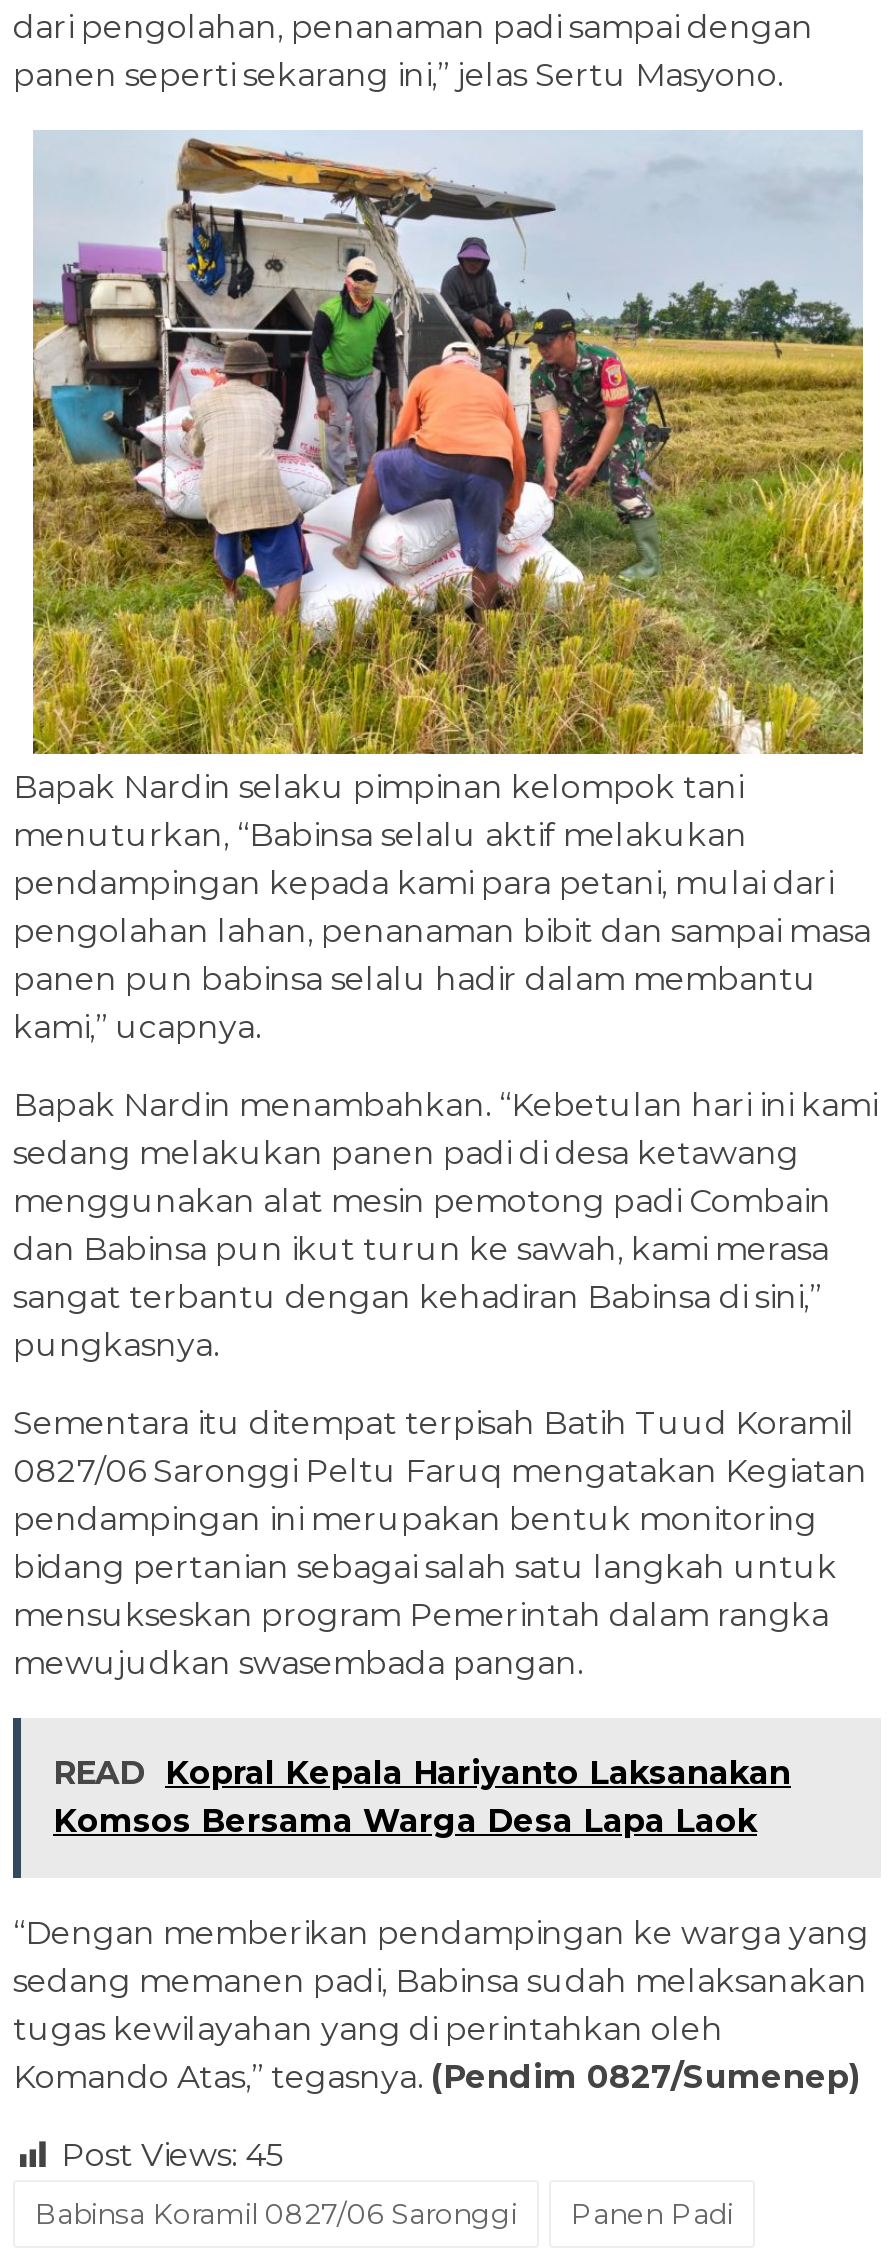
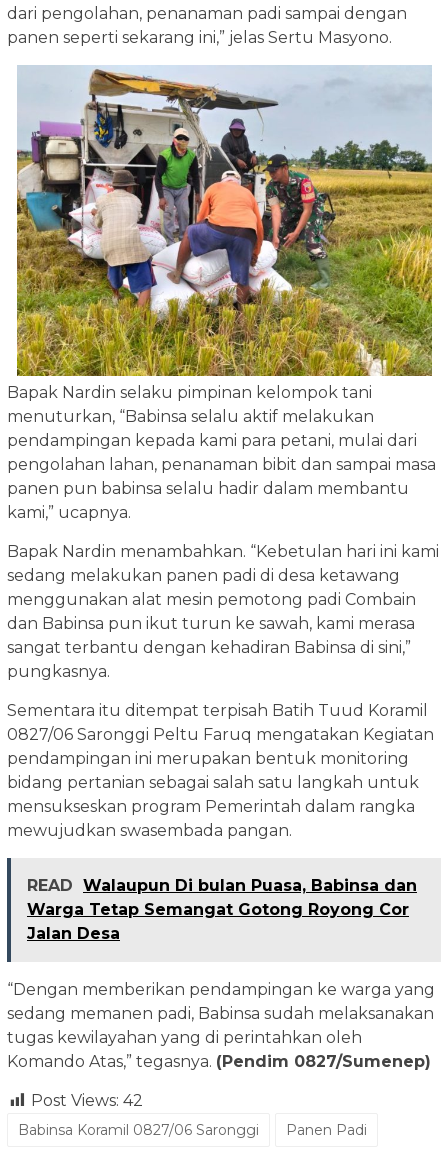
- READ Kopral Kepala Hariyanto Laksanakan
- Komsos Bersama Warga Desa Lapa Laok
+ READ Walaupun Di bulan Puasa, Babinsa dan
+ Warga Tetap Semangat Gotong Royong Cor
+ Jalan Desa

- Post Views: 45
+ Post Views: 42
